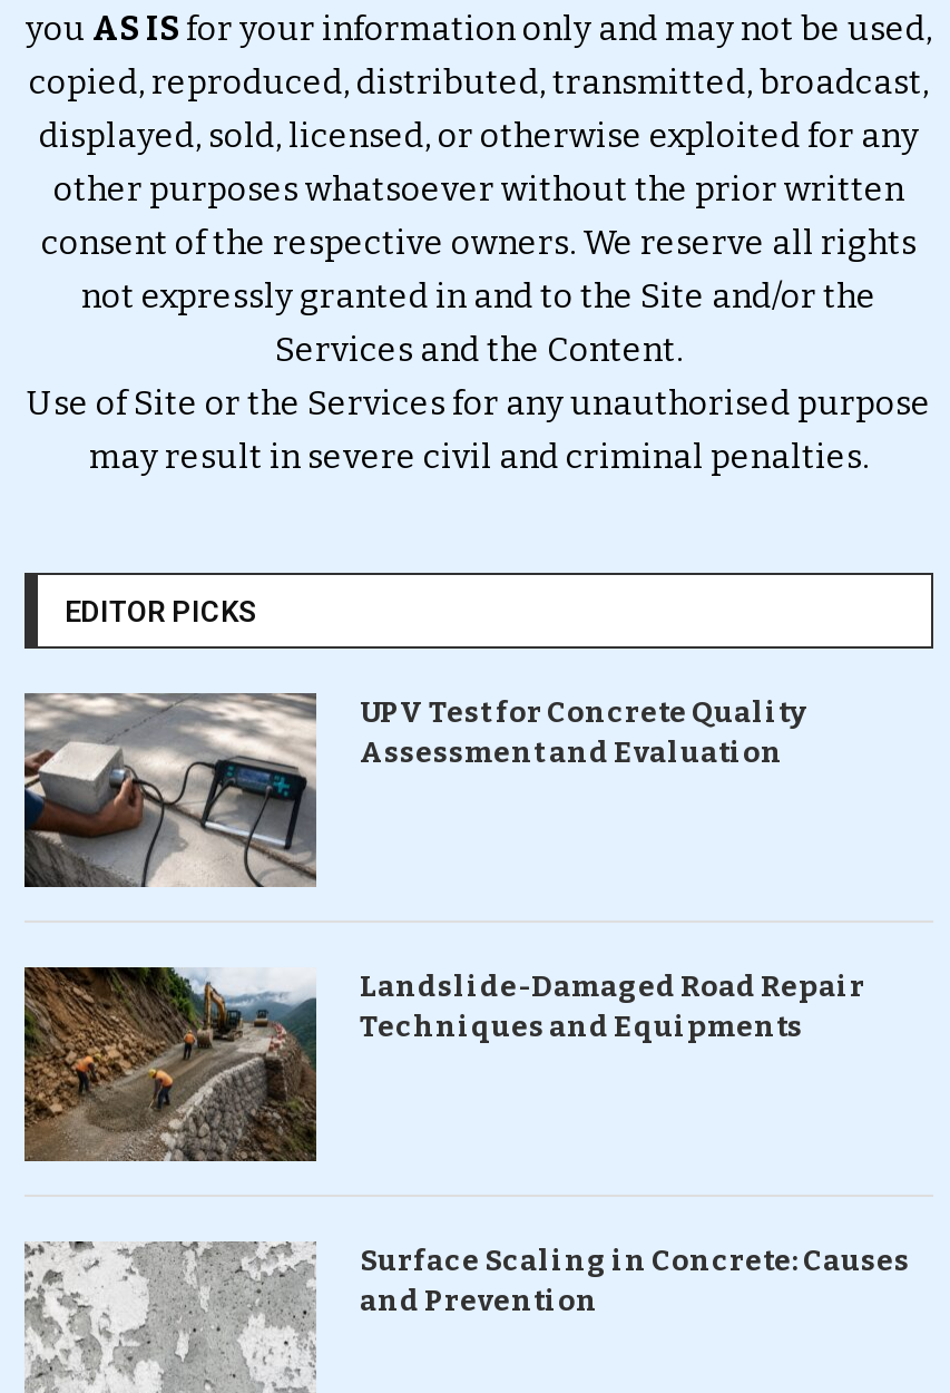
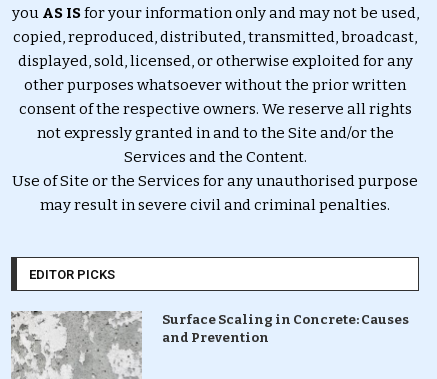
- [image]
- UPV Test for Concrete Quality
- Assessment and Evaluation

- [image]
- Landslide-Damaged Road Repair
- Techniques and Equipments
